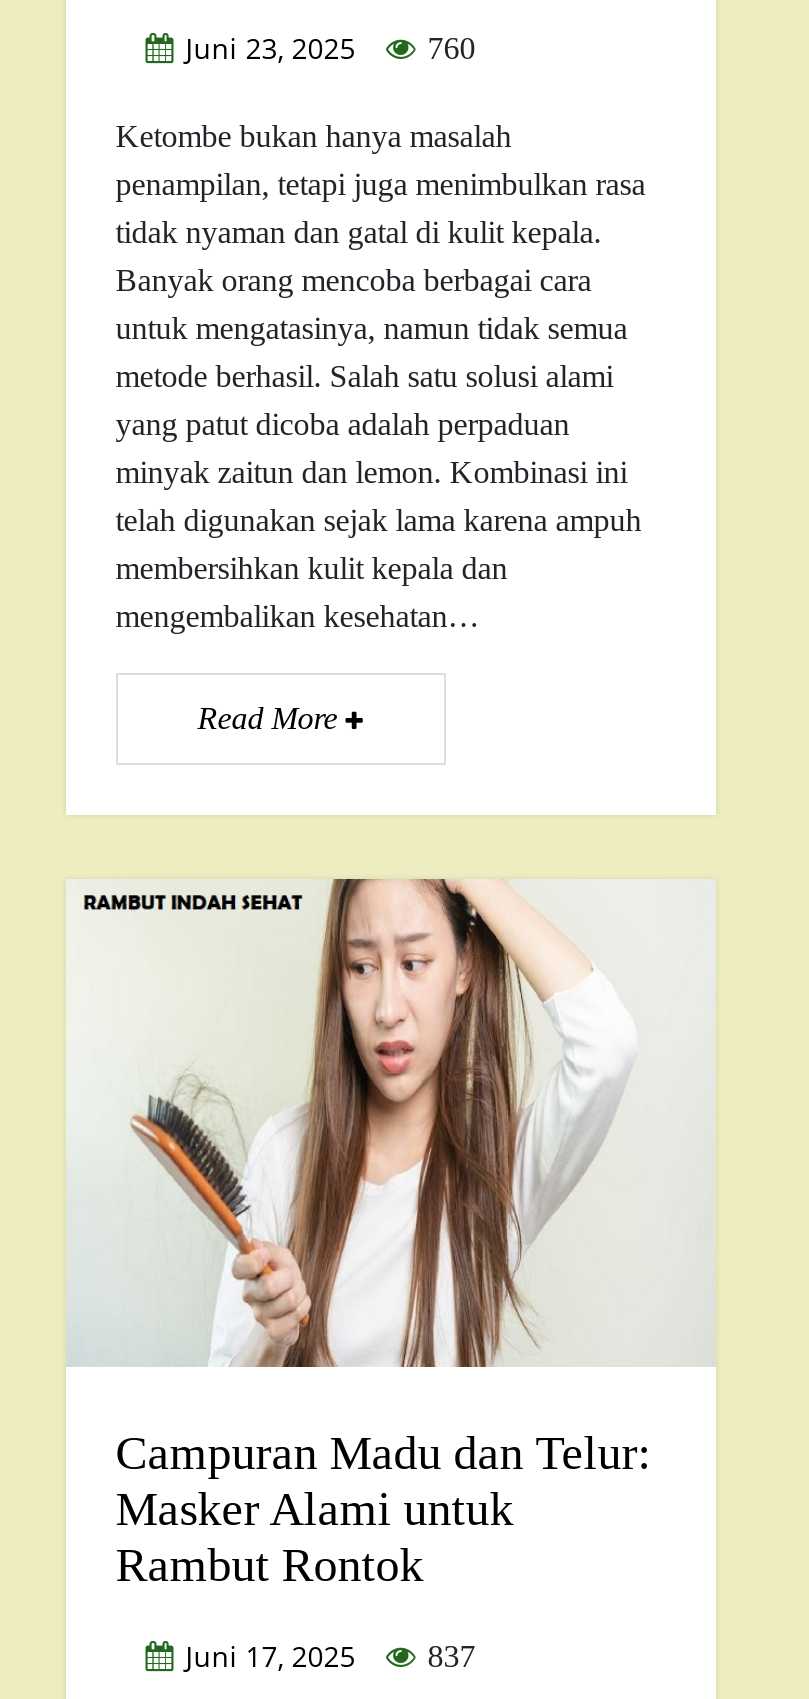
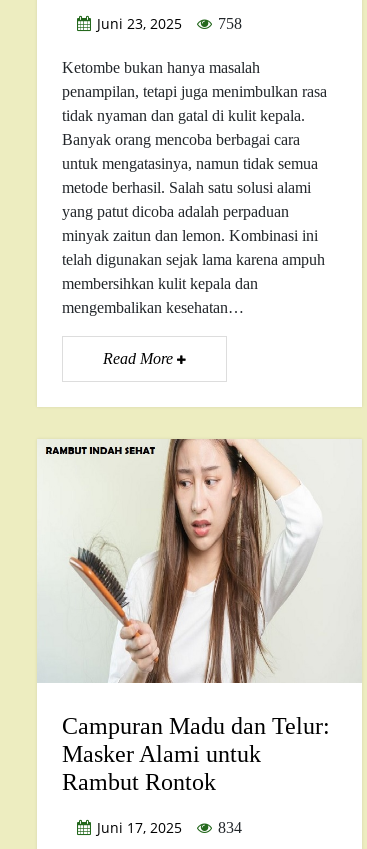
- Juni 23, 2025 760
+ Juni 23, 2025 758

- Juni 17, 2025 837
+ Juni 17, 2025 834
